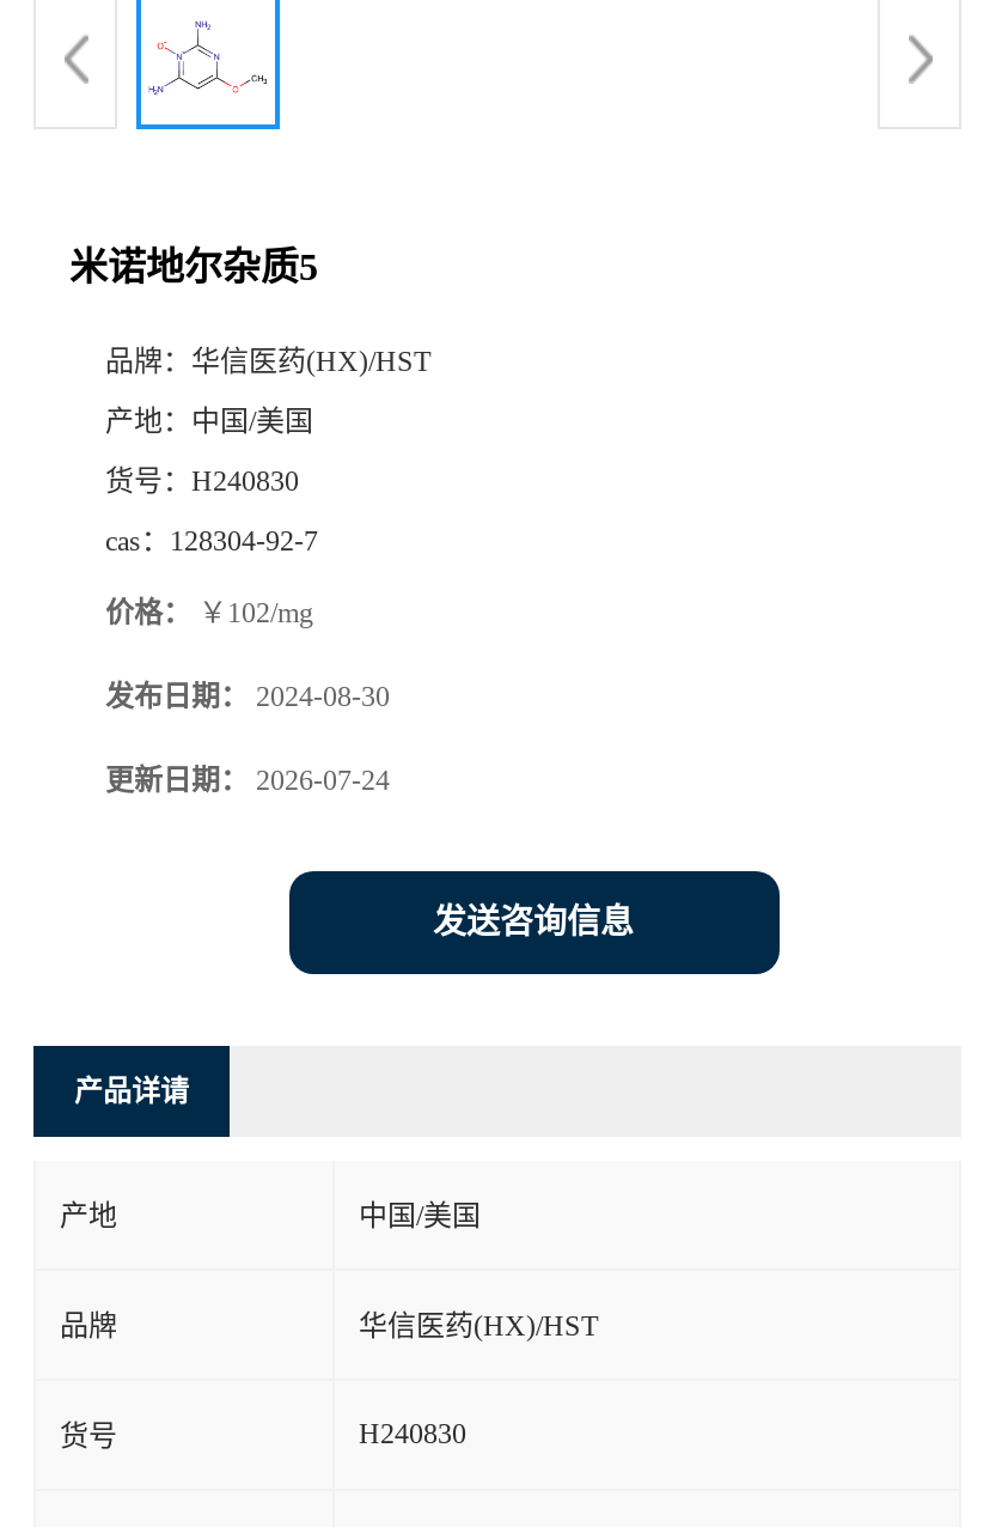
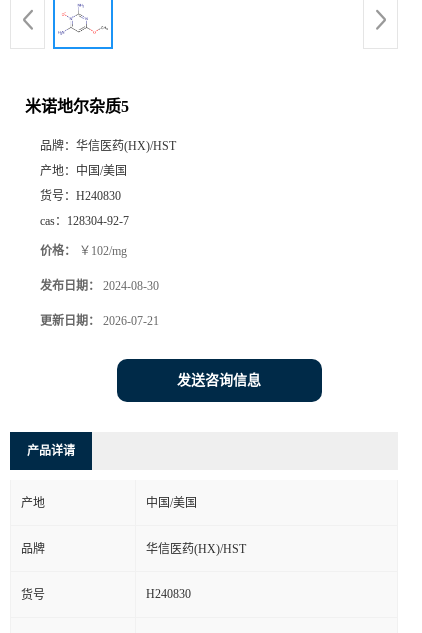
- 更新日期：2026-07-24
+ 更新日期：2026-07-21
